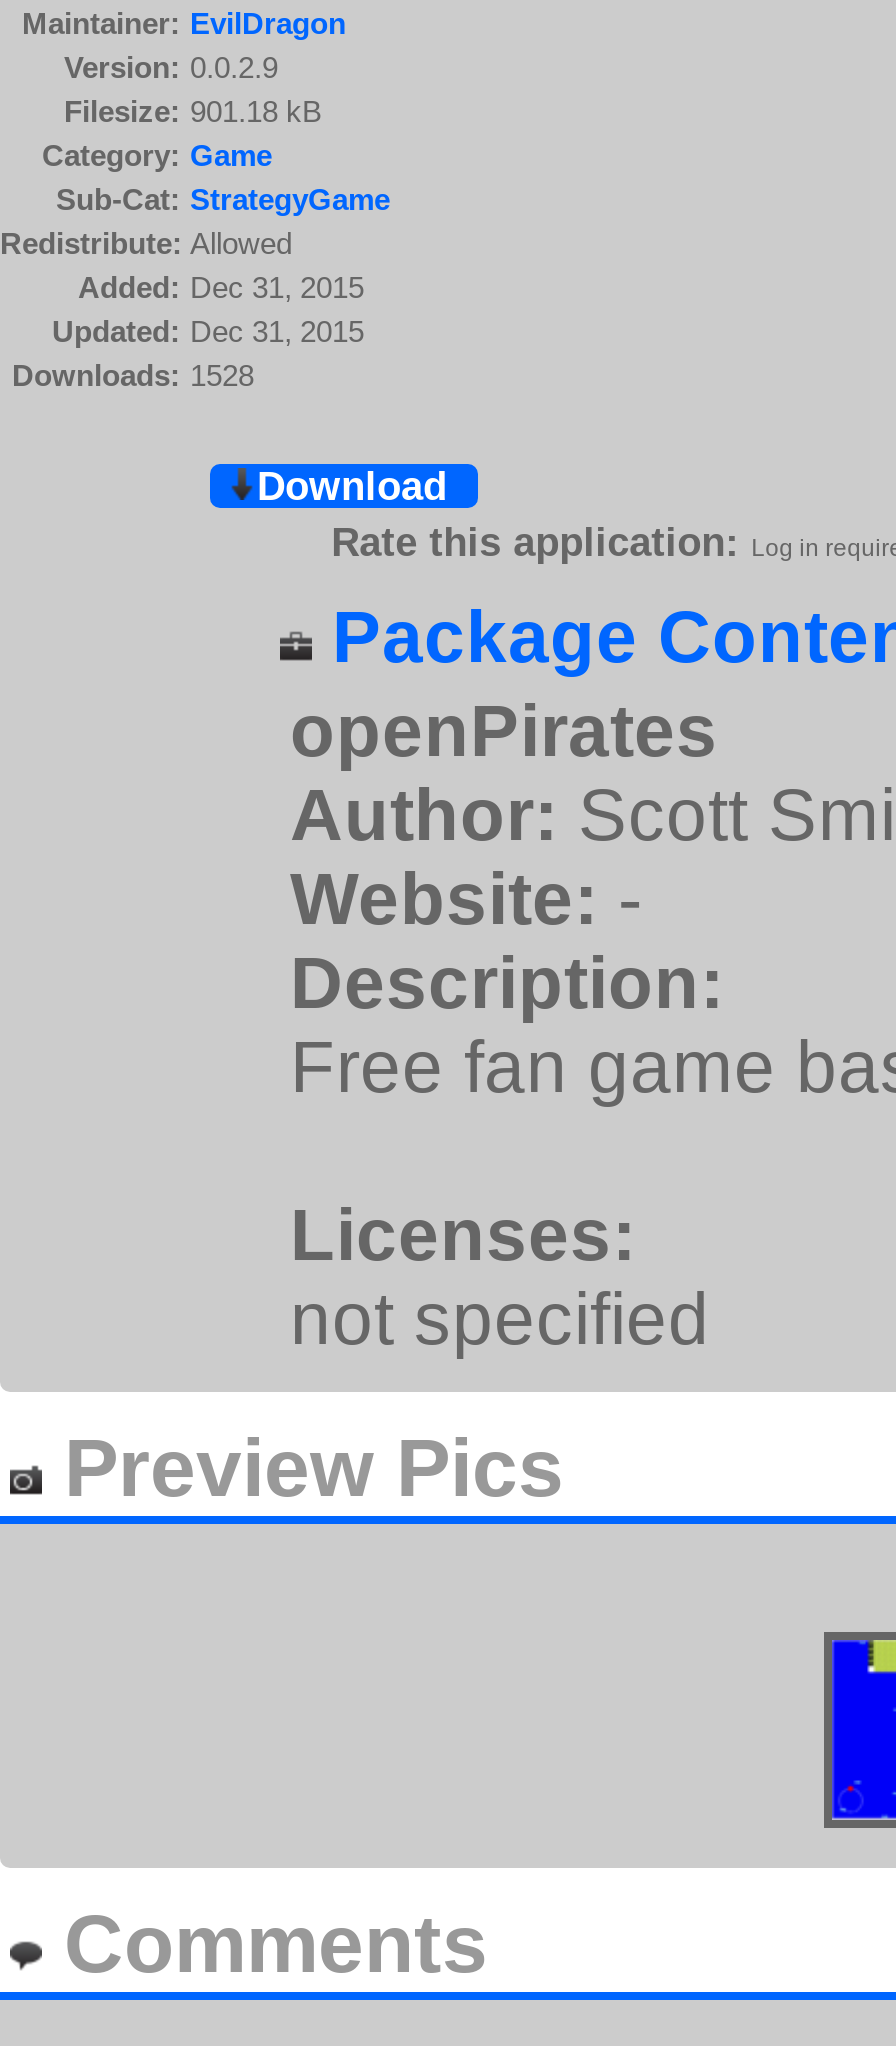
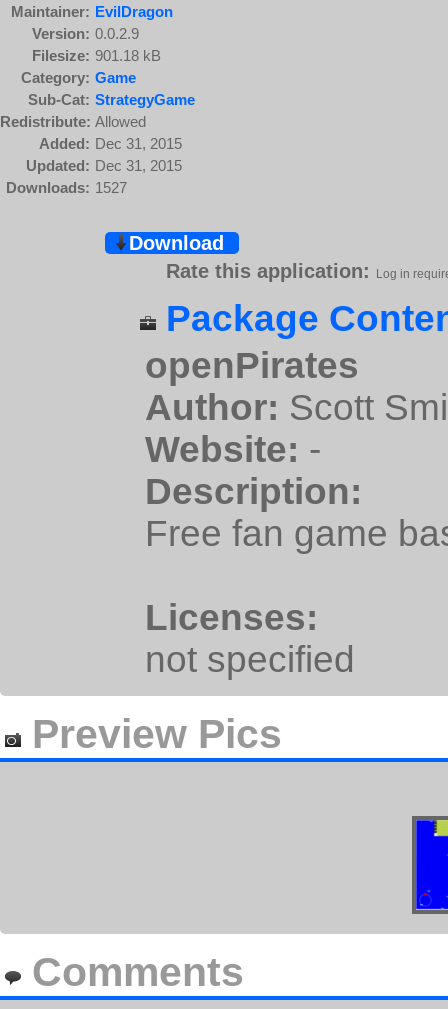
- Downloads: 1528
+ Downloads: 1527
